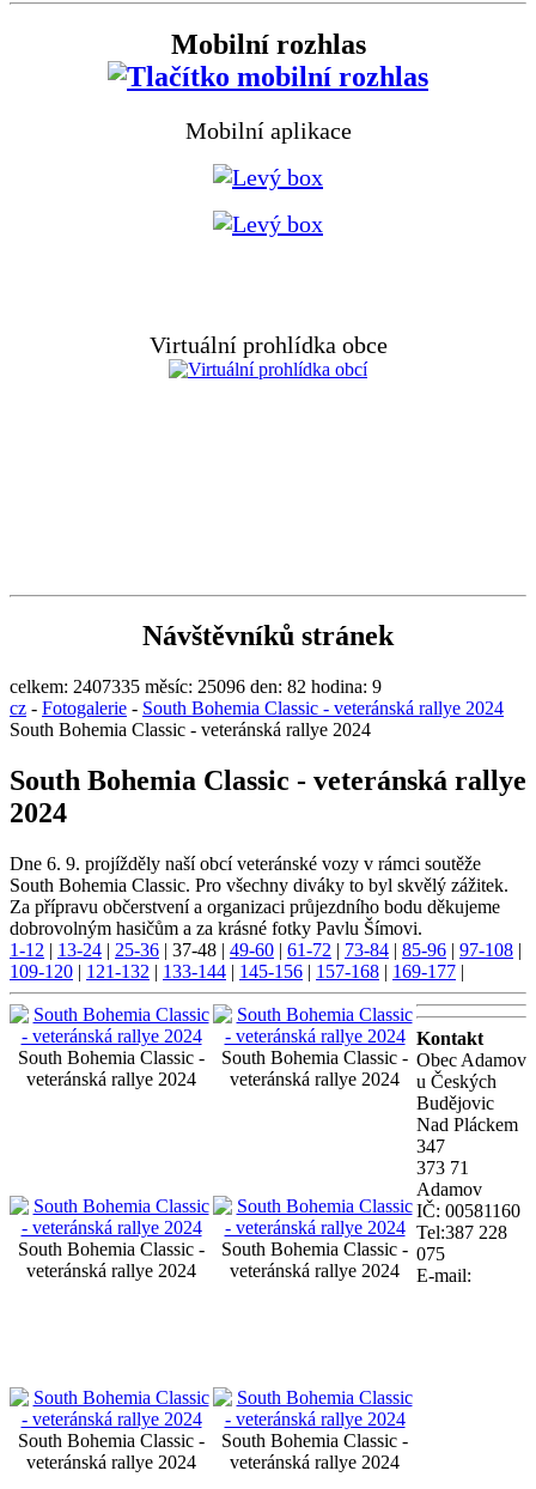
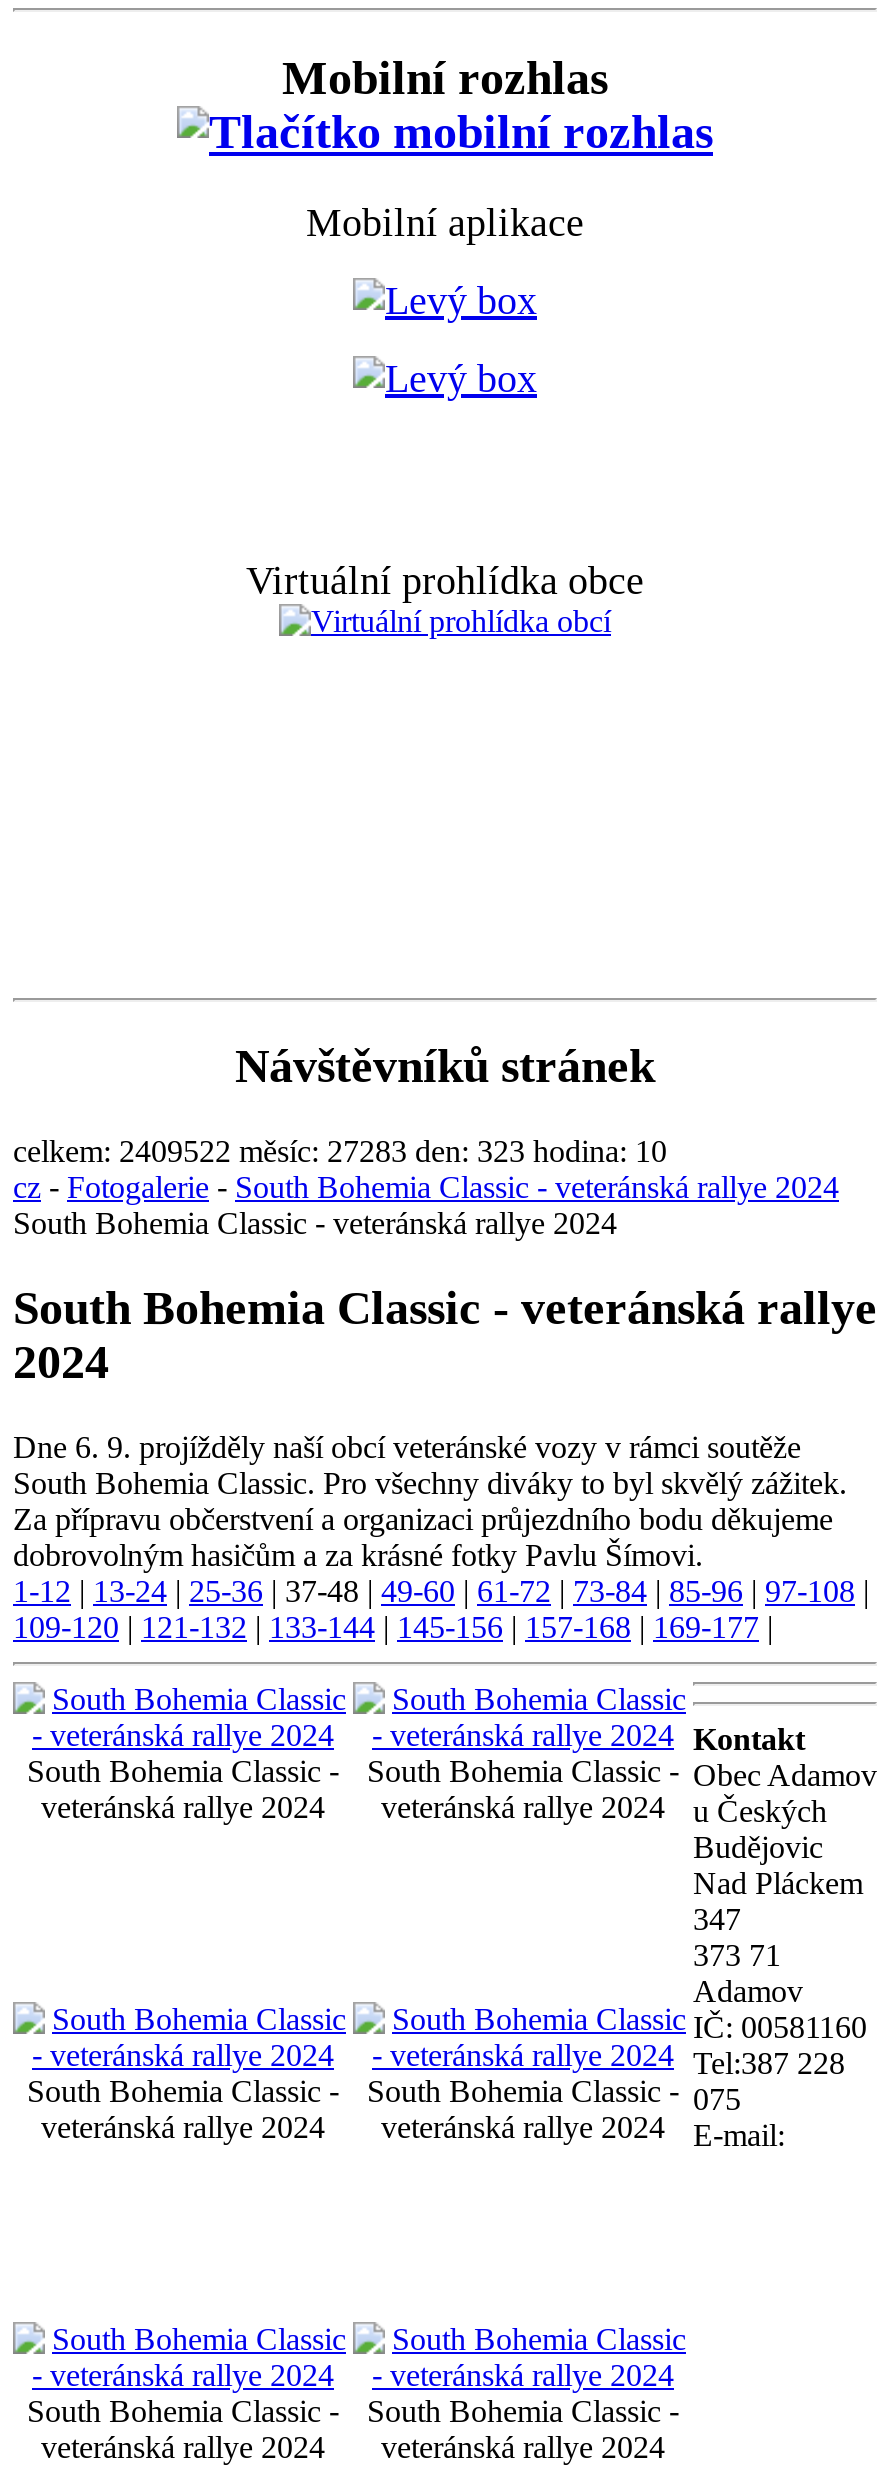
- celkem: 2407335 měsíc: 25096 den: 82 hodina: 9
+ celkem: 2409522 měsíc: 27283 den: 323 hodina: 10
